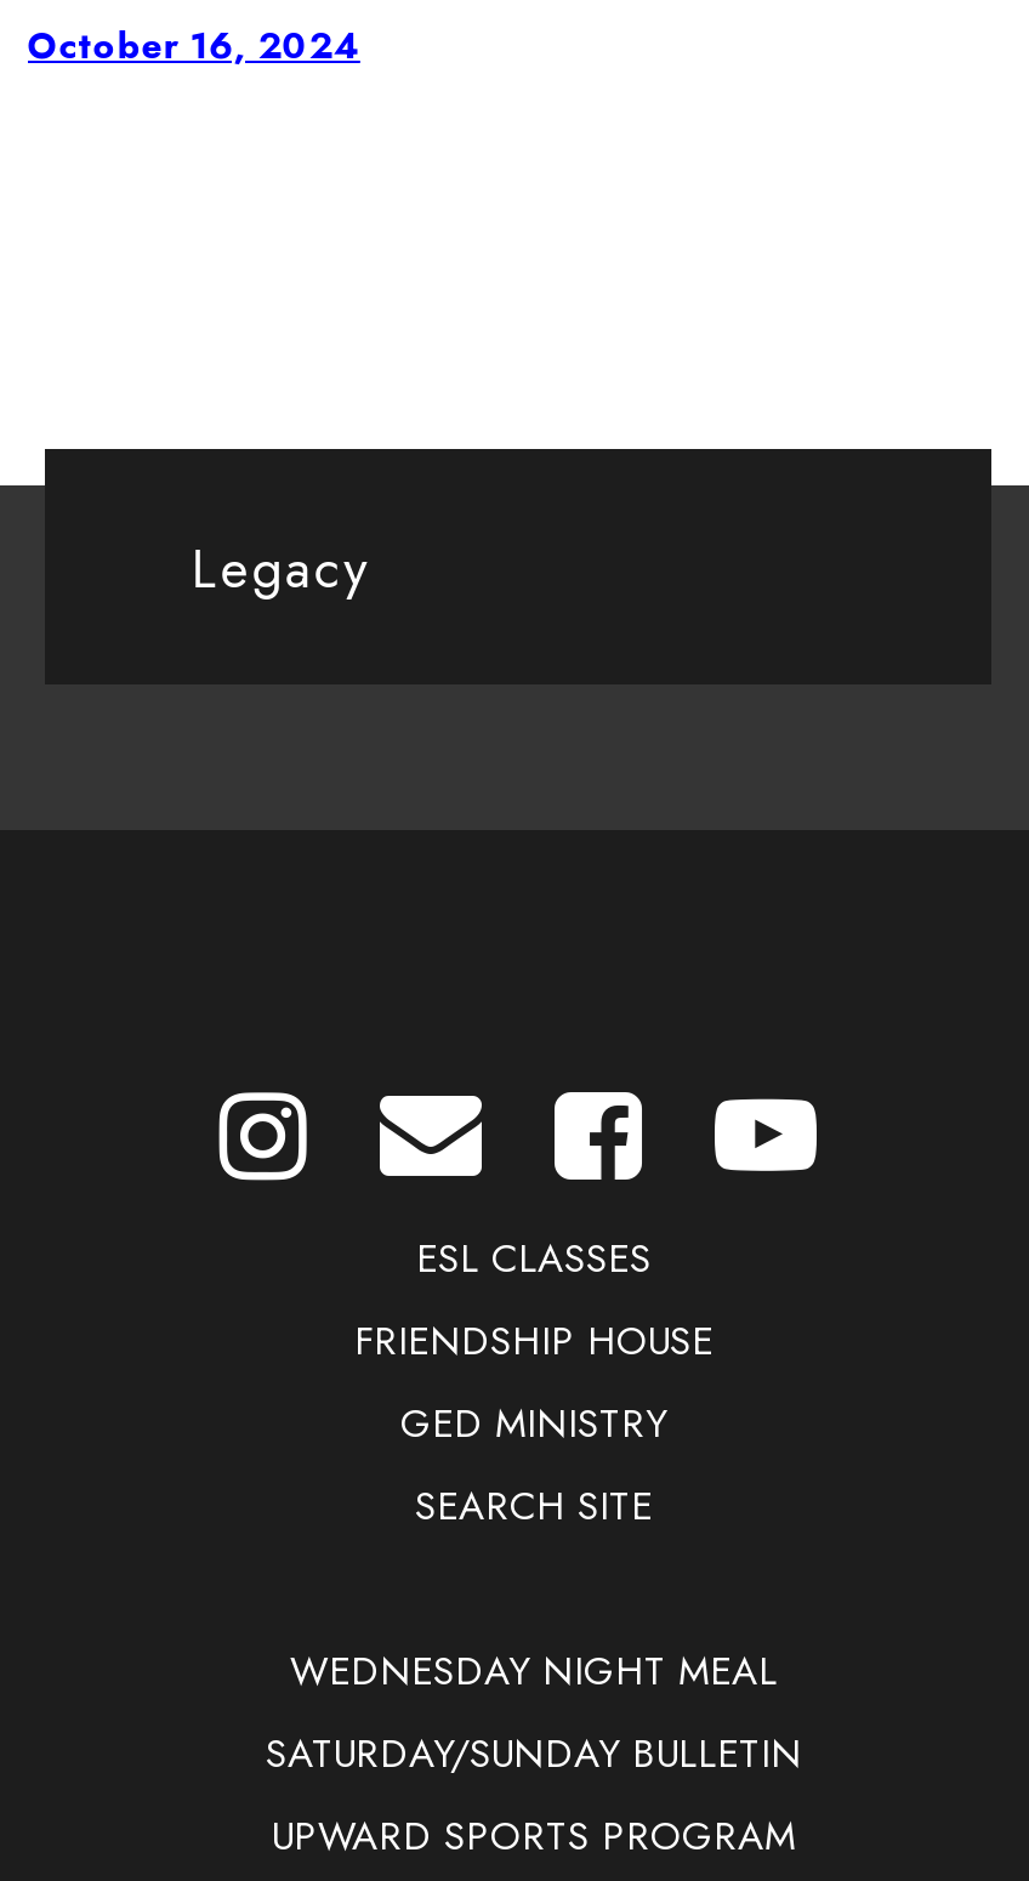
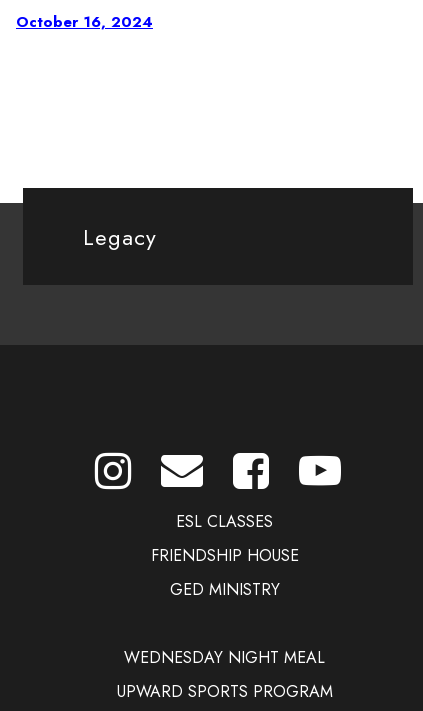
- SEARCH SITE

- SATURDAY/SUNDAY BULLETIN
